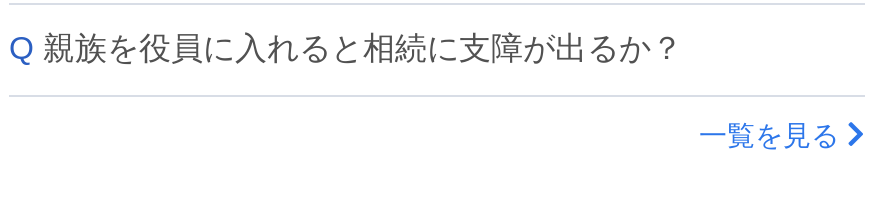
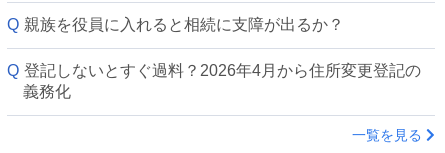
+ 登記しないとすぐ過料？2026年4月から住所変更登記の
+ 義務化
